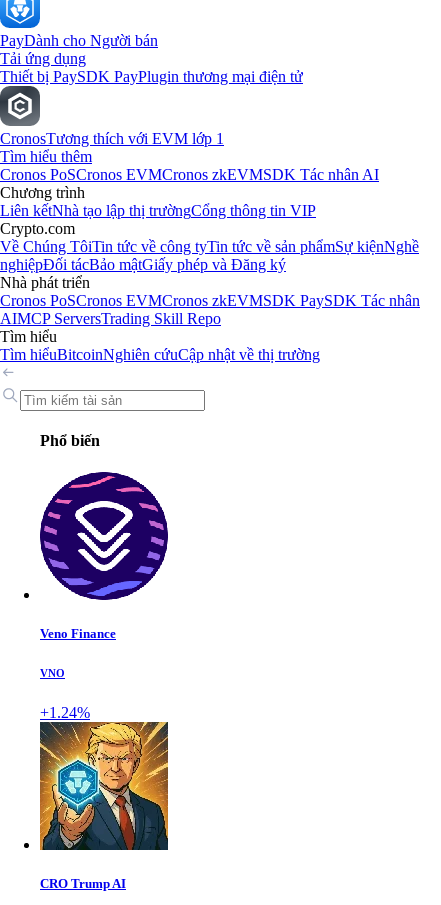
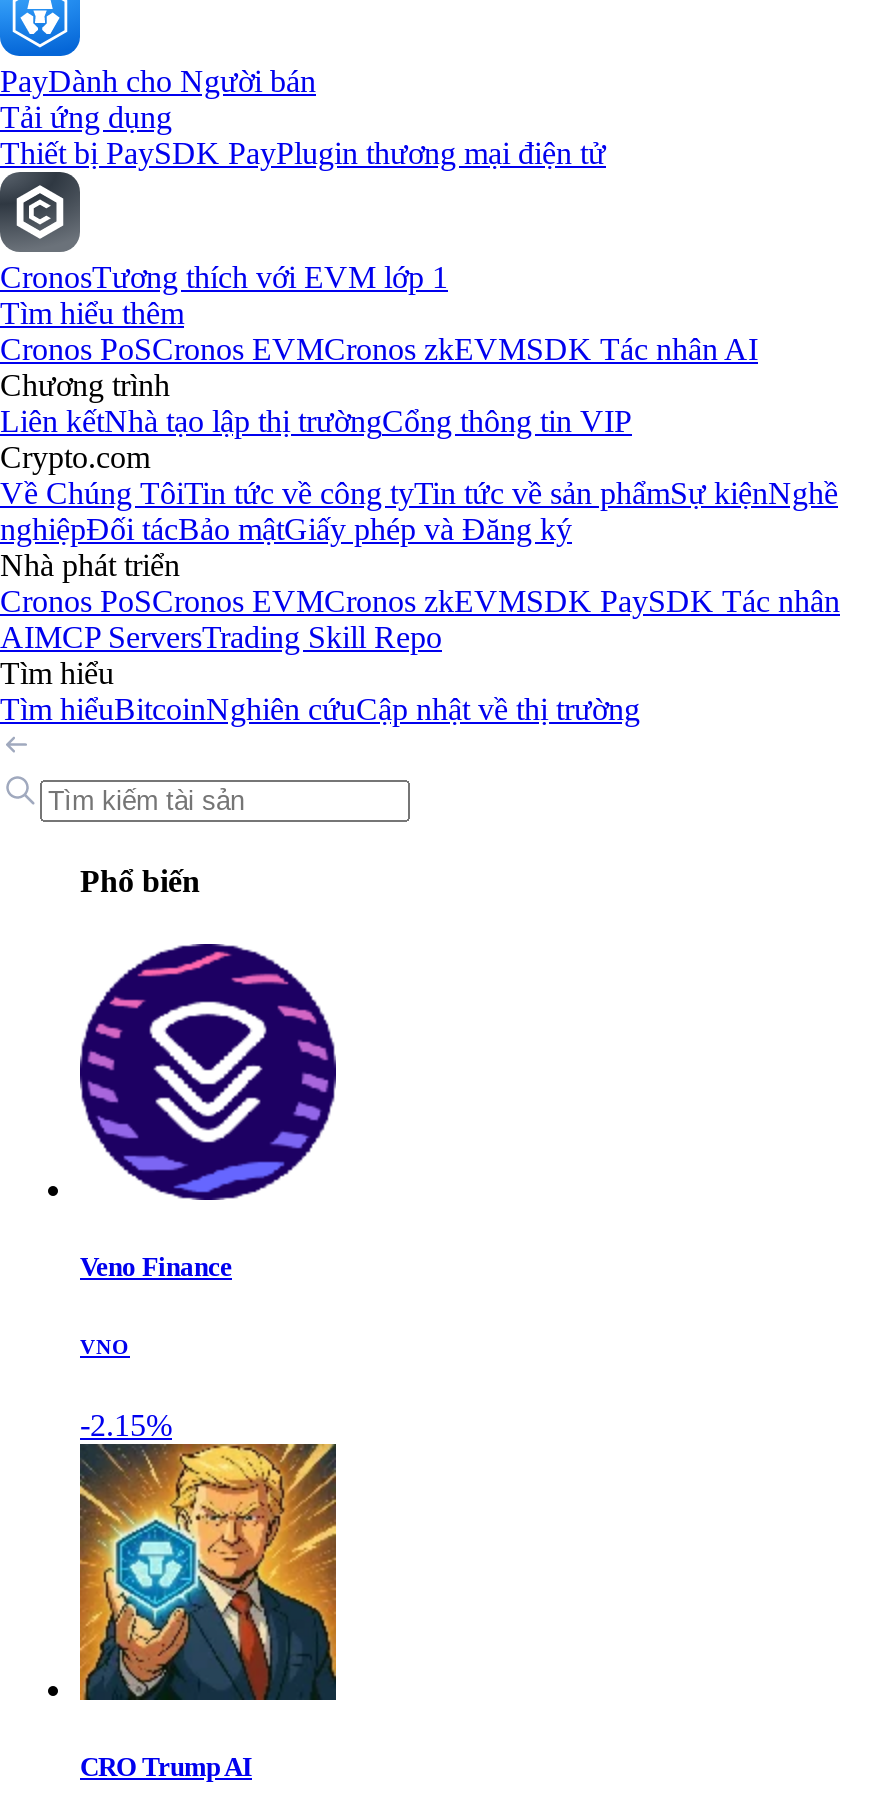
- +1.24%
+ -2.15%
